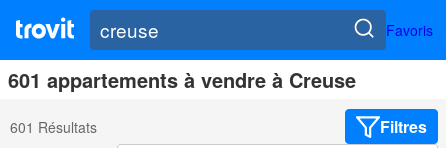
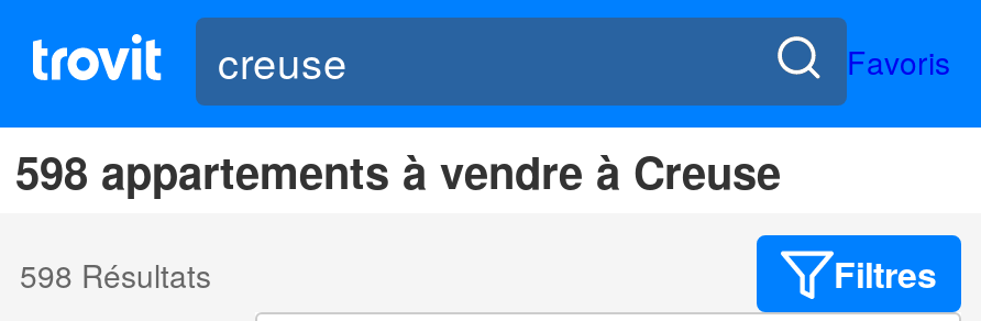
- 601 appartements à vendre à Creuse
+ 598 appartements à vendre à Creuse

- 601 Résultats
+ 598 Résultats
